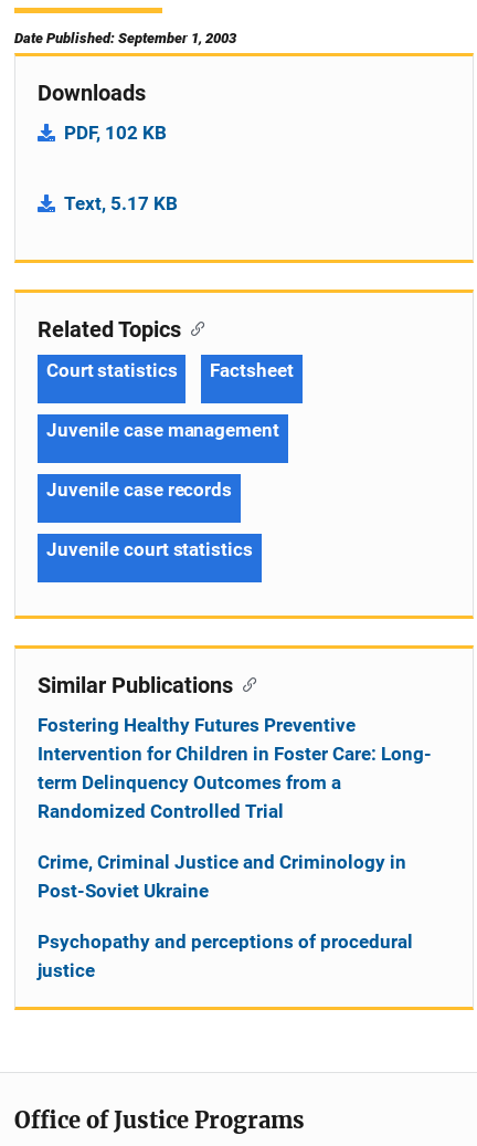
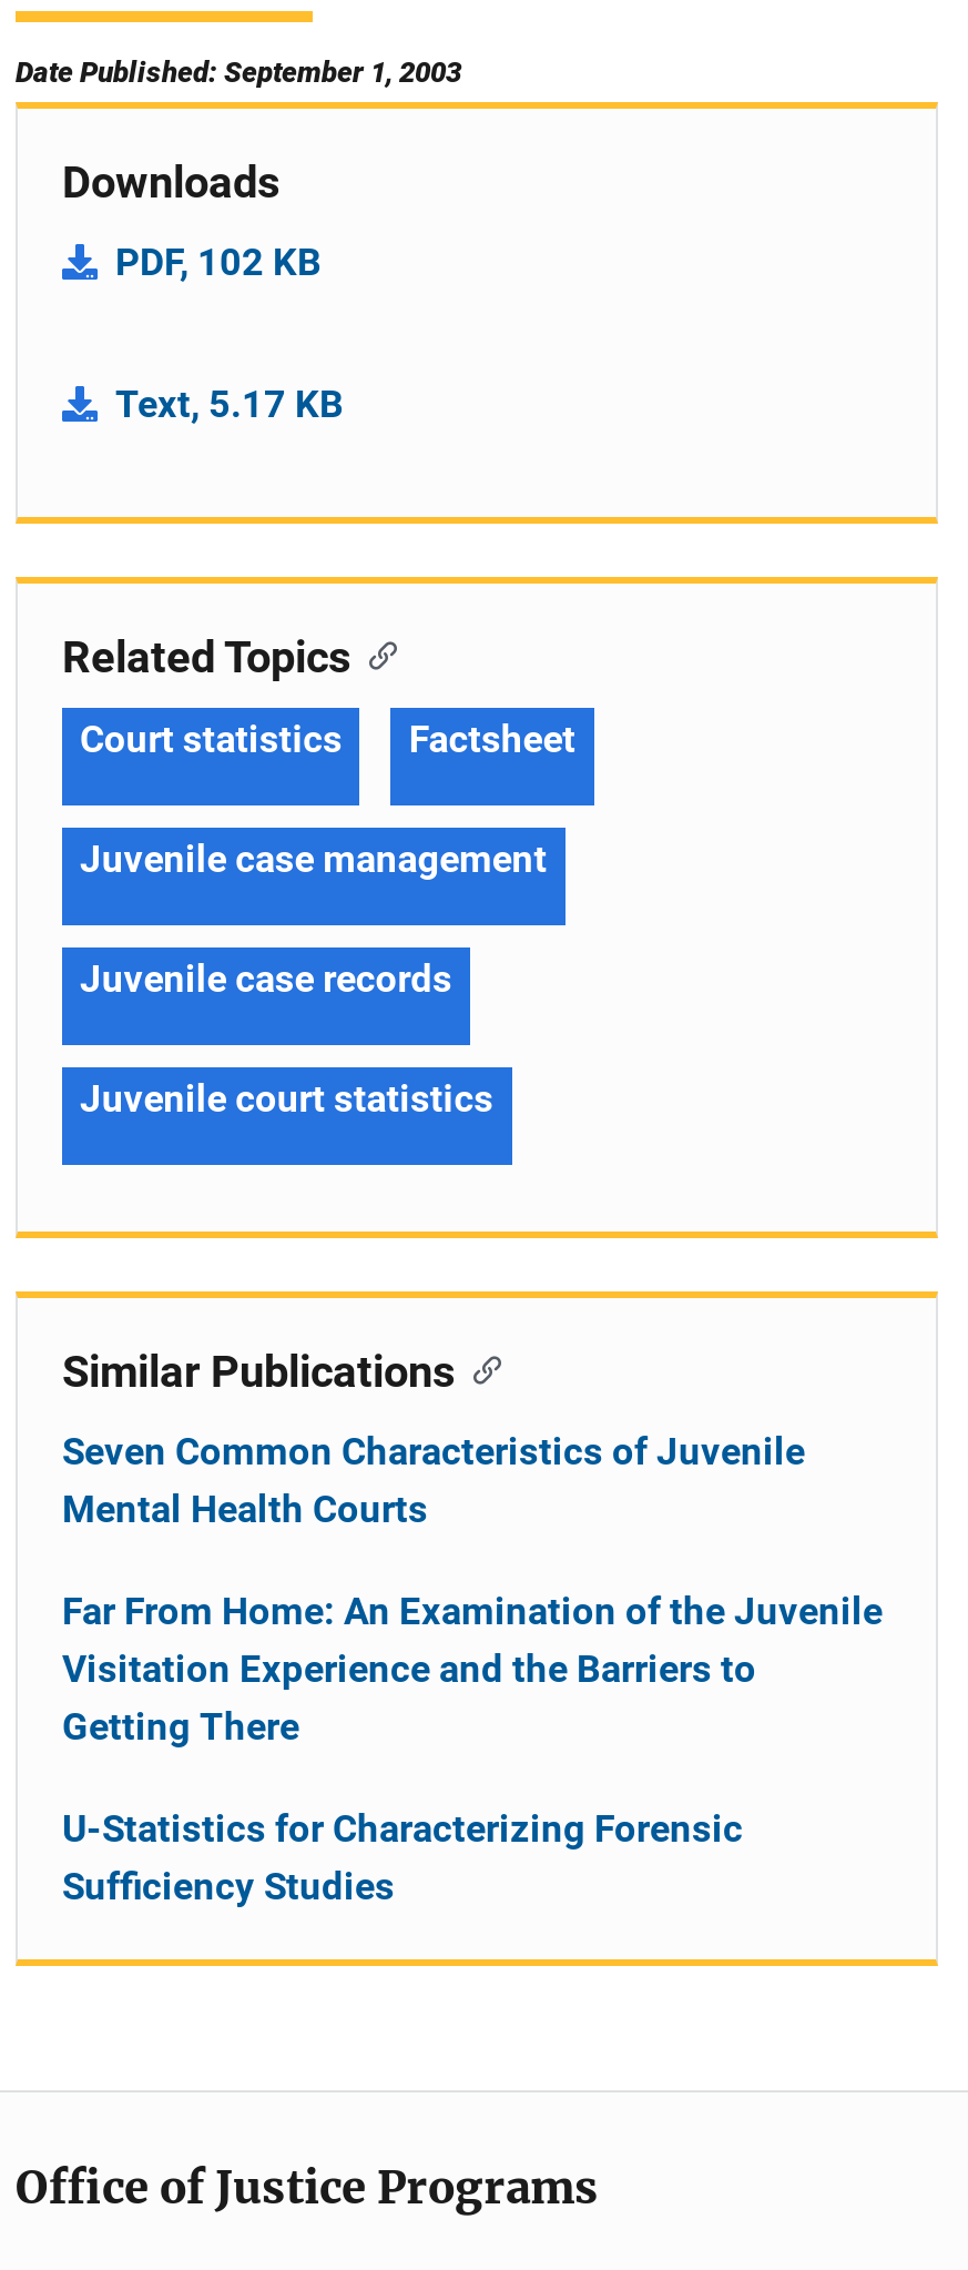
- Fostering Healthy Futures Preventive
- Intervention for Children in Foster Care: Long-
- term Delinquency Outcomes from a
- Randomized Controlled Trial
+ Seven Common Characteristics of Juvenile
+ Mental Health Courts

- Crime, Criminal Justice and Criminology in
- Post-Soviet Ukraine
+ Far From Home: An Examination of the Juvenile
+ Visitation Experience and the Barriers to
+ Getting There

- Psychopathy and perceptions of procedural
- justice
+ U-Statistics for Characterizing Forensic
+ Sufficiency Studies
